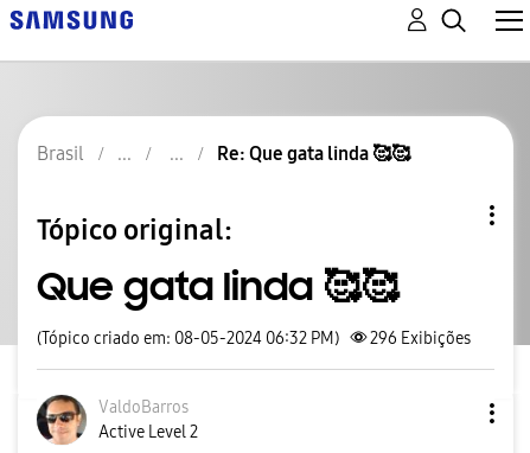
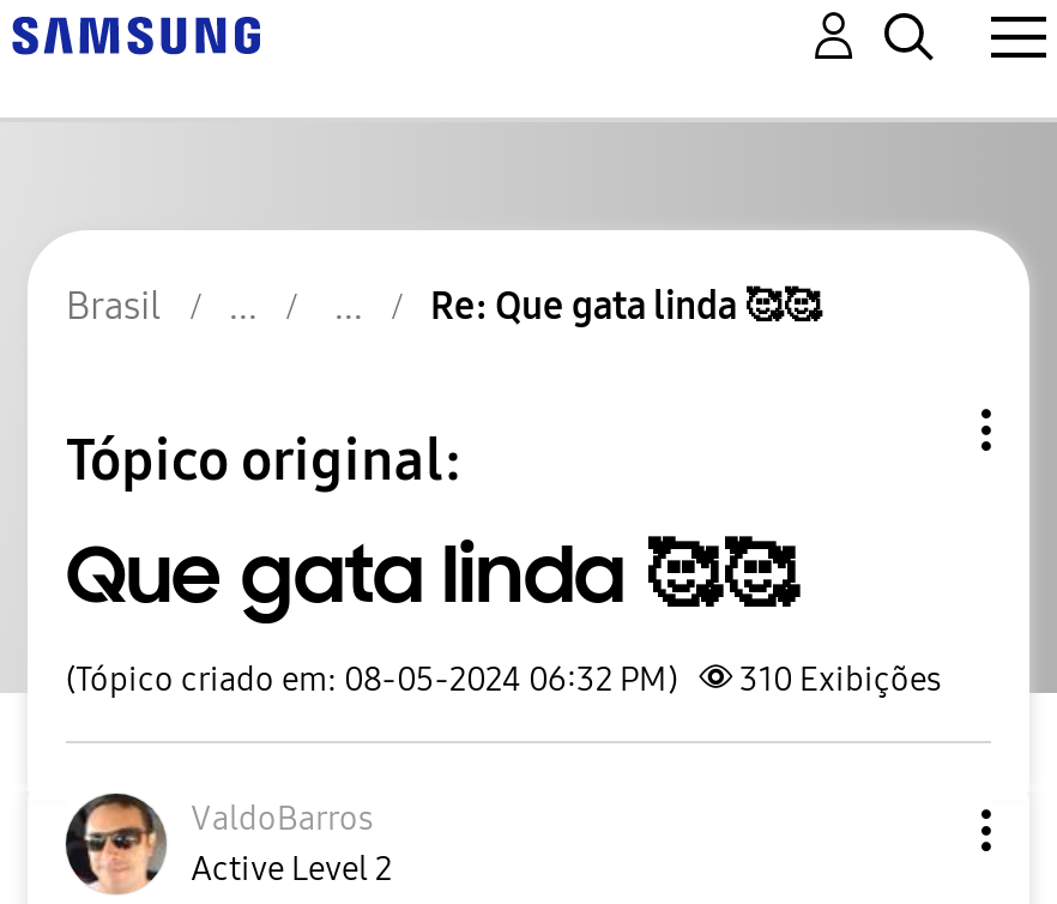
- (Tópico criado em: 08-05-2024 06:32 PM) 296 Exibições
+ (Tópico criado em: 08-05-2024 06:32 PM) 310 Exibições
